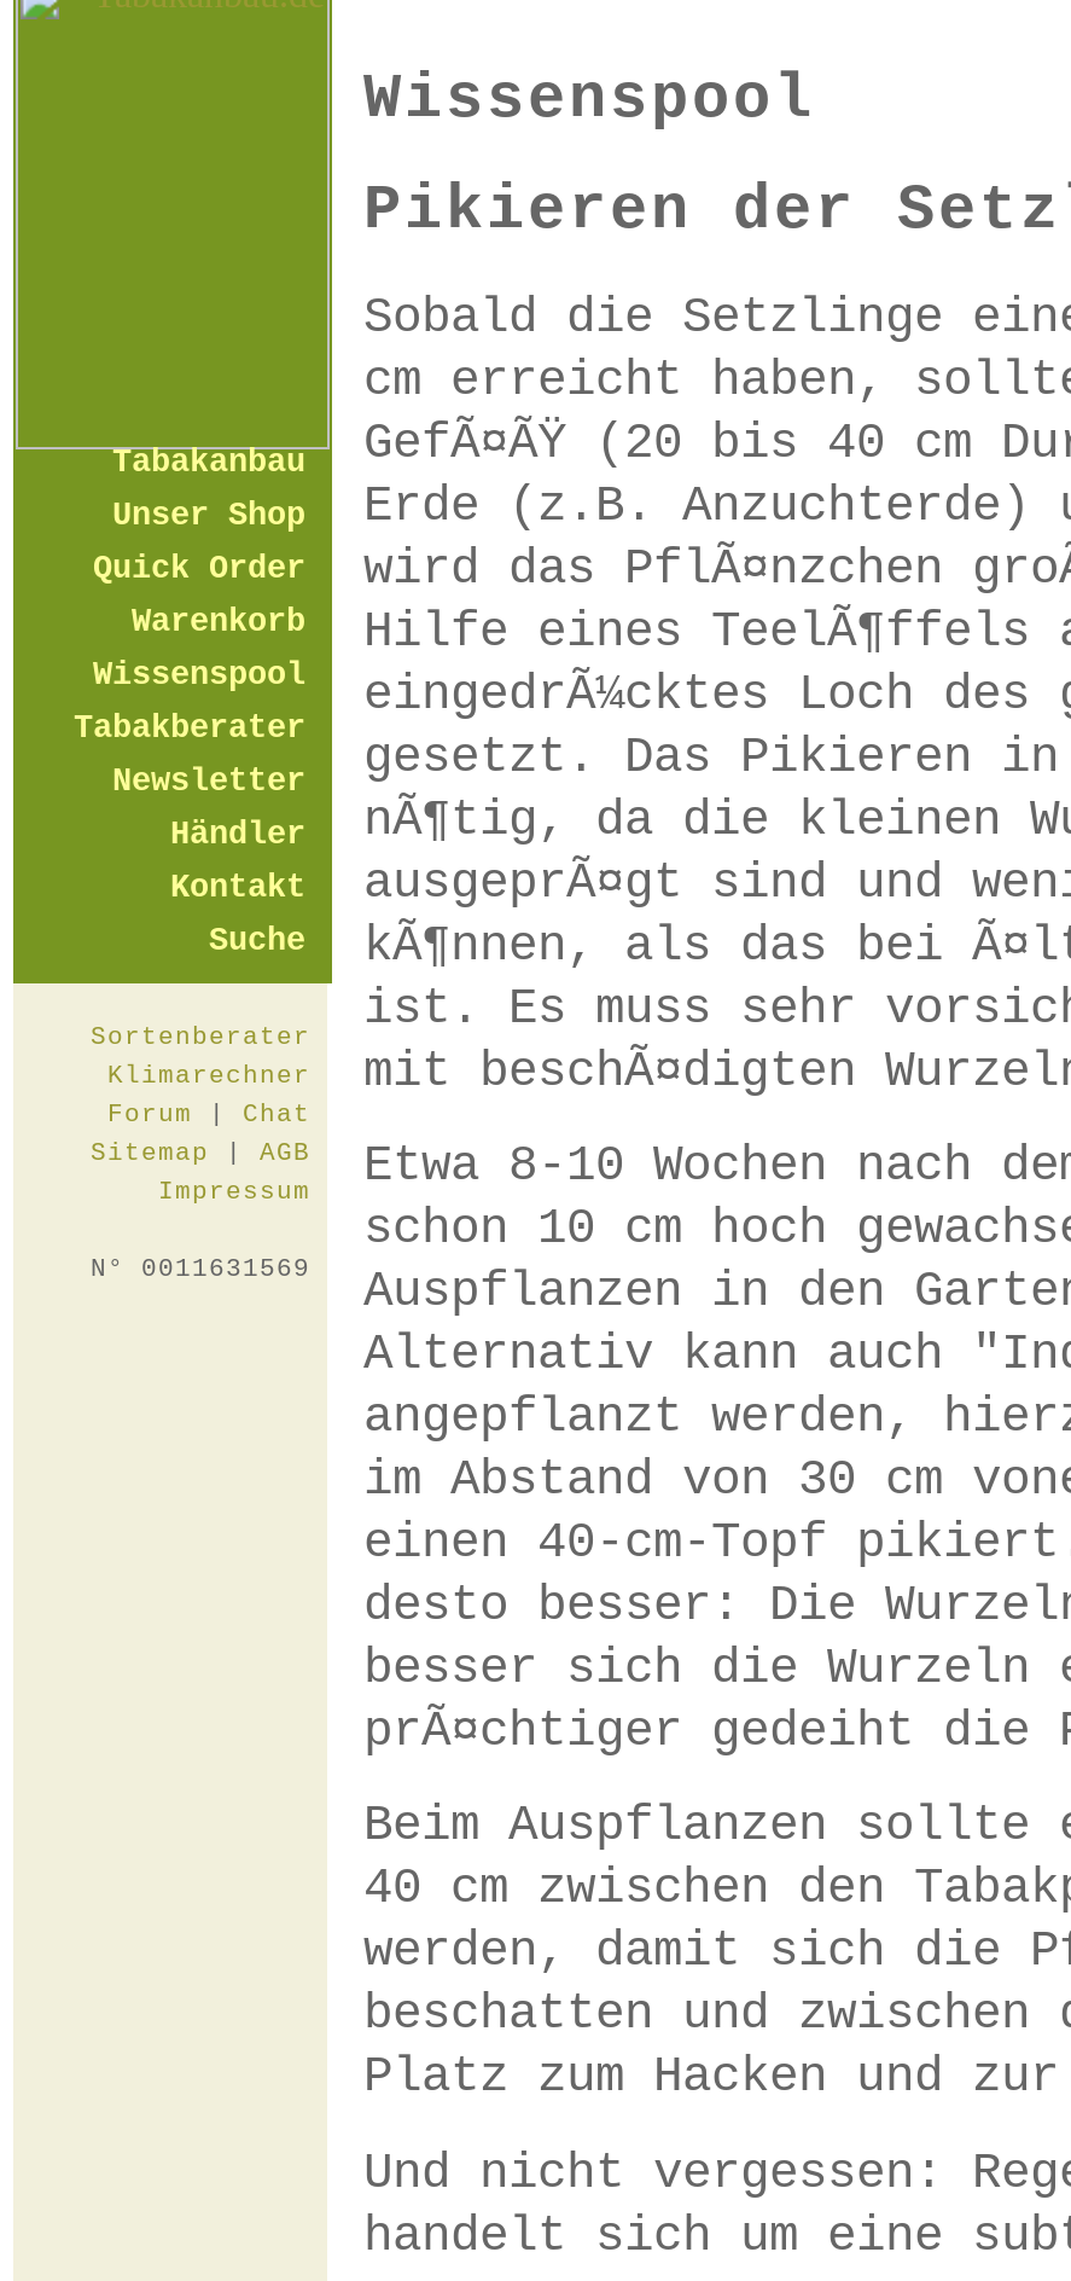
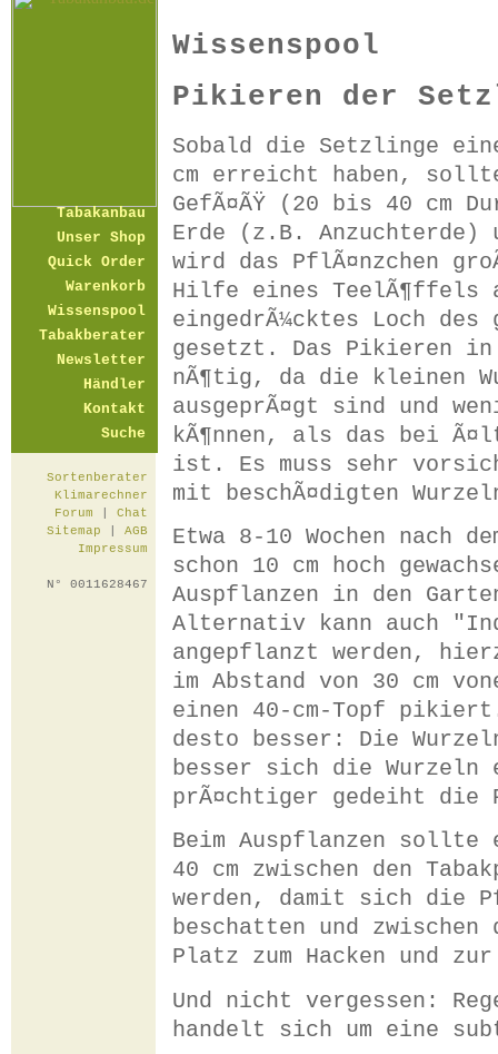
- N° 0011631569
+ N° 0011628467
